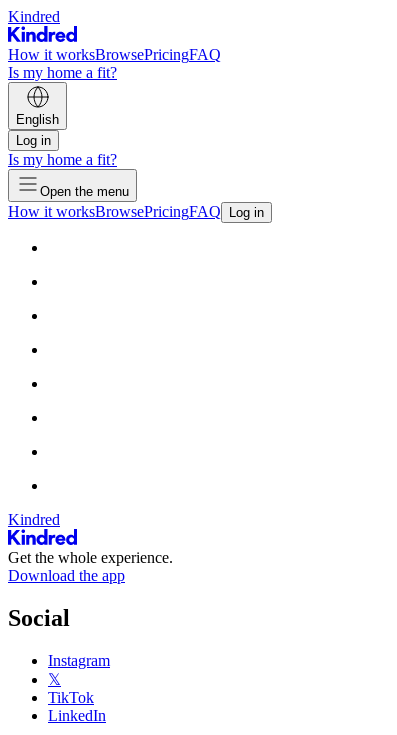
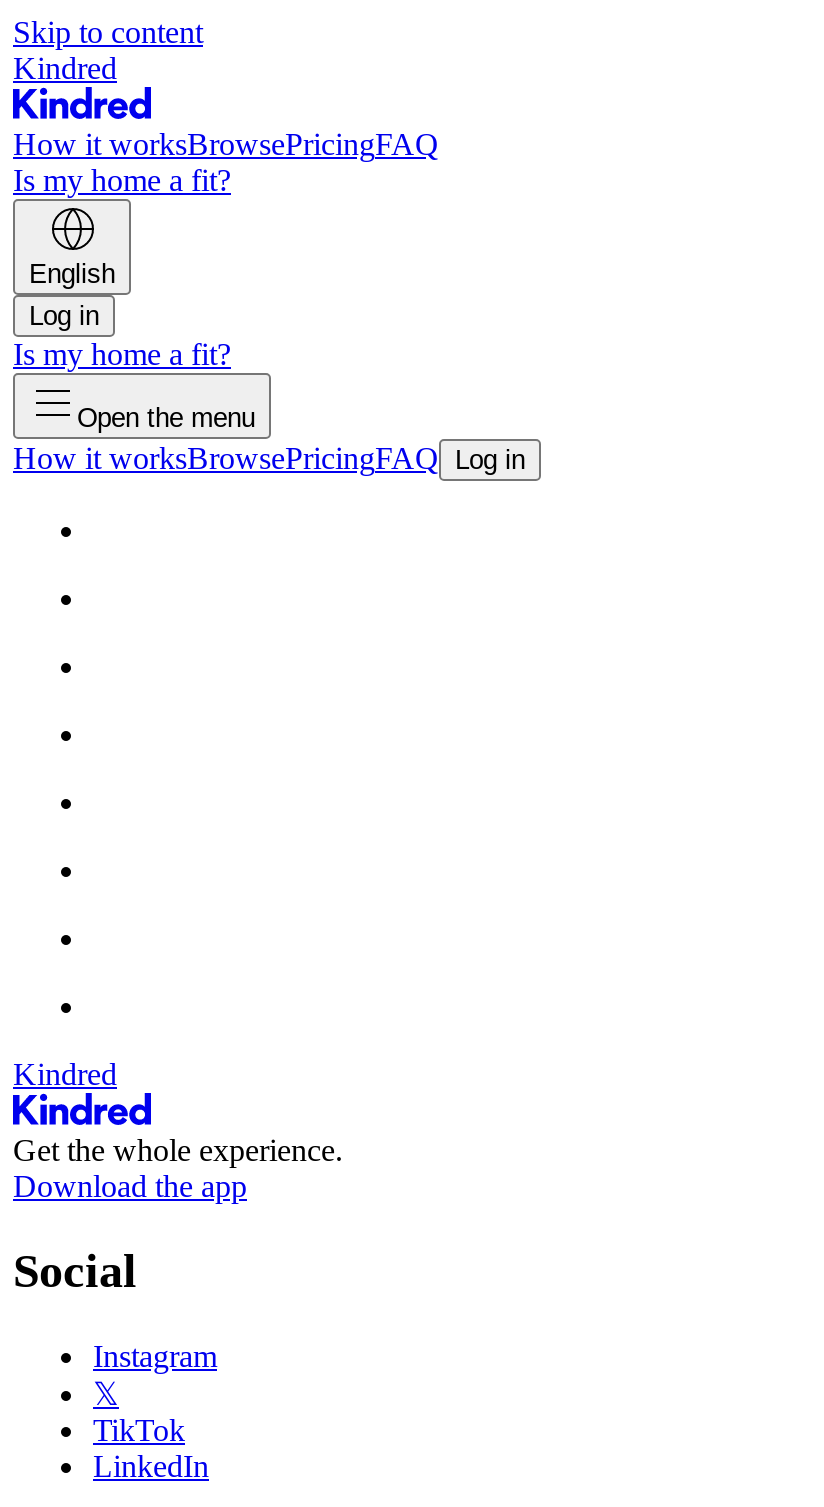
+ Skip to content
